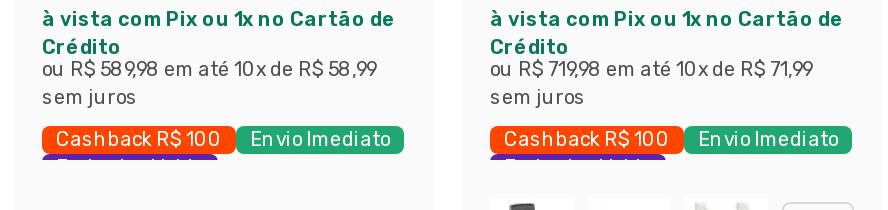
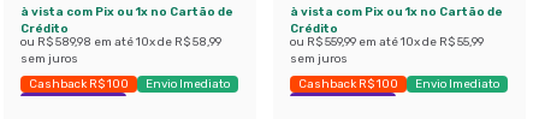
- ou R$ 719,98 em até 10 x de R$ 71,99
+ ou R$ 559,99 em até 10 x de R$ 55,99
